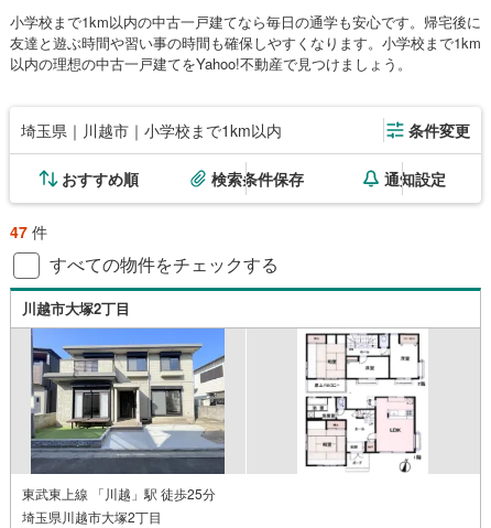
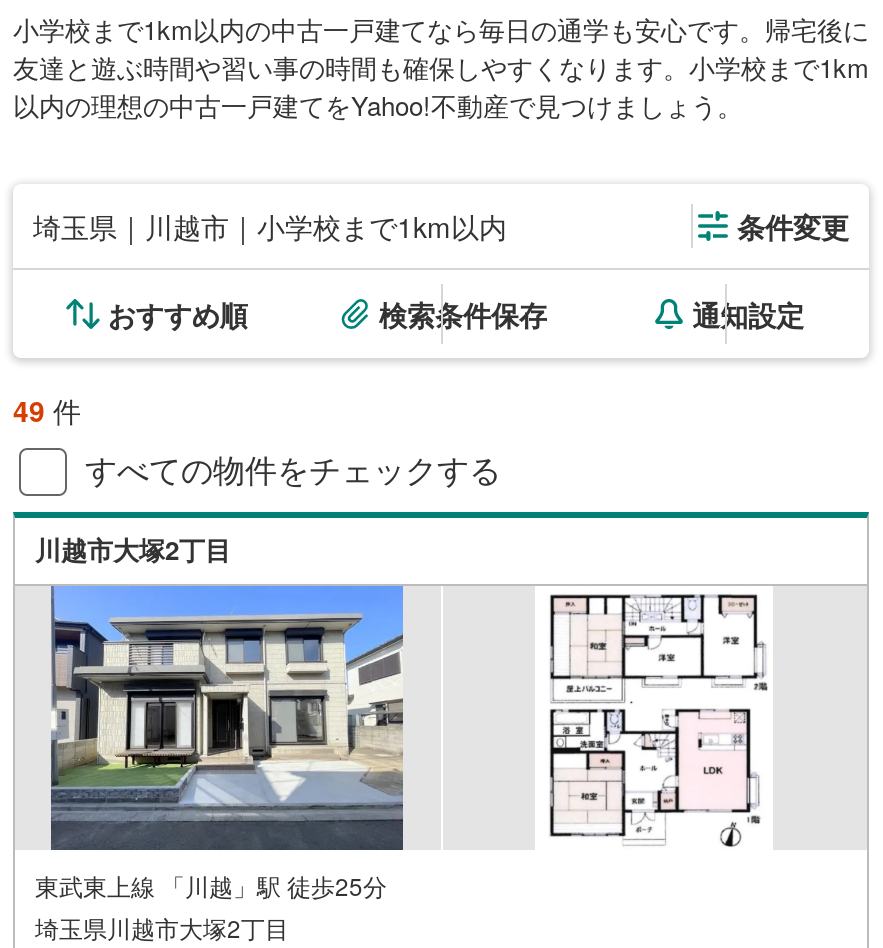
- 47件
+ 49件
